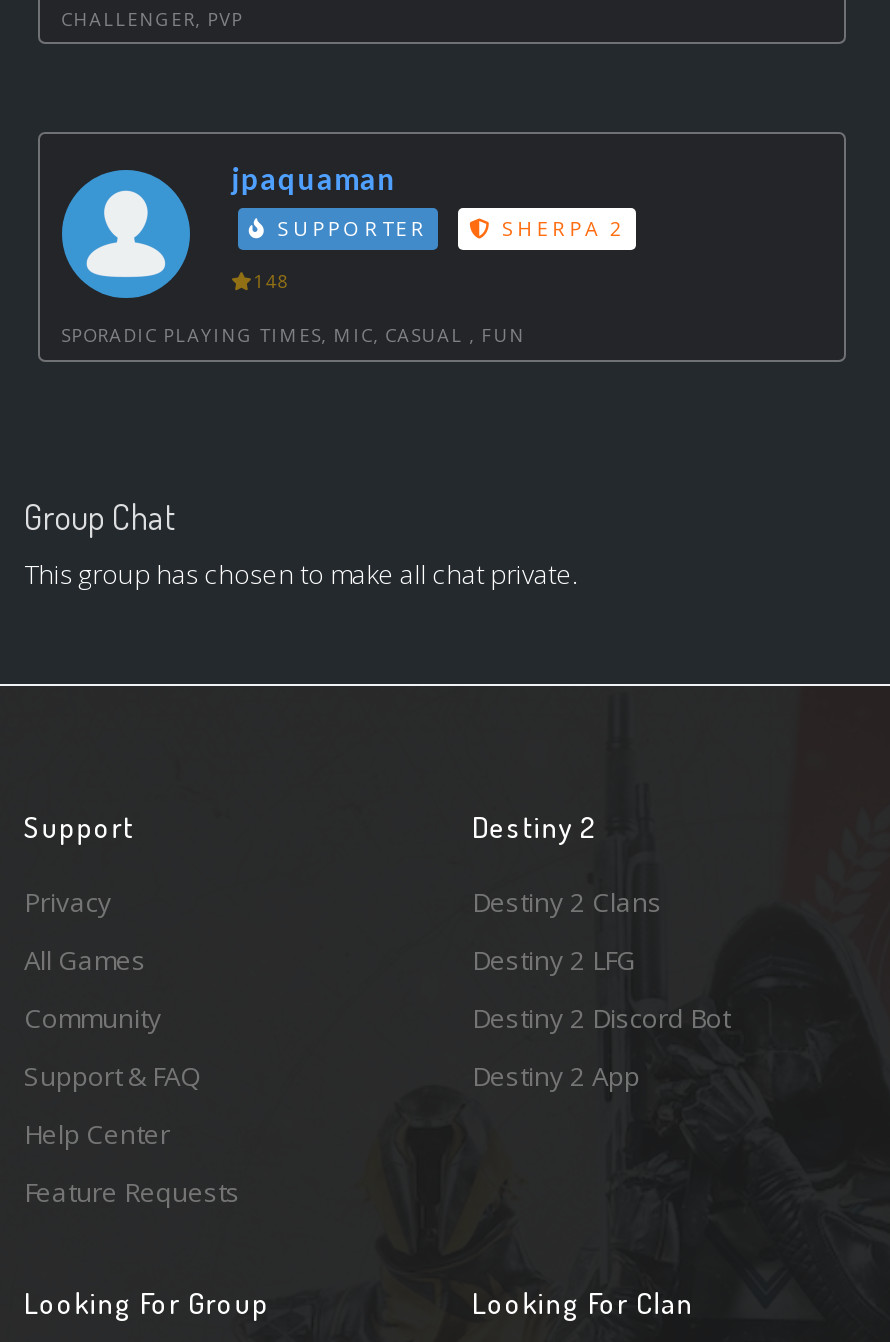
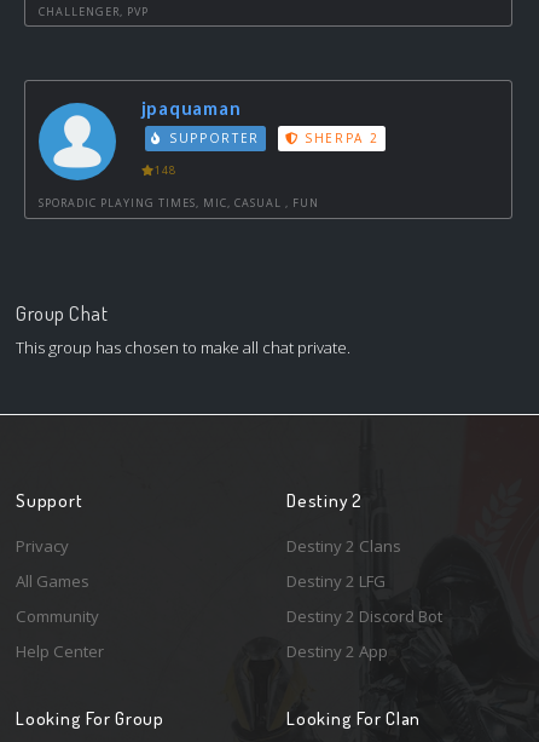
- Support & FAQ

- Feature Requests
